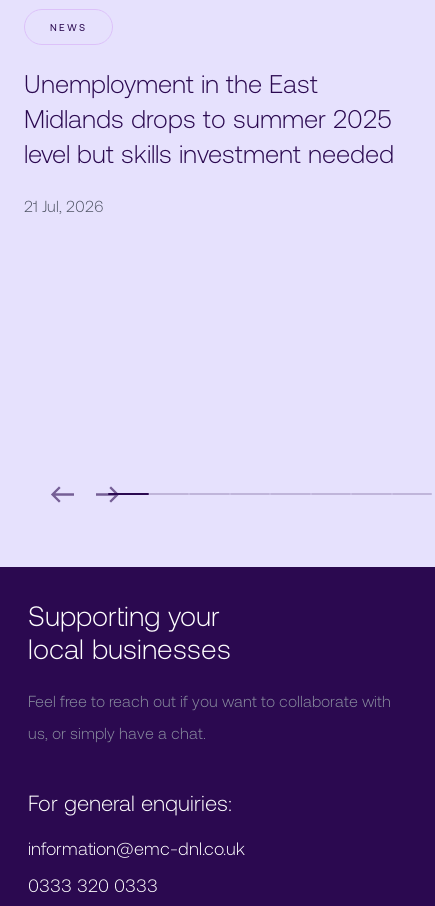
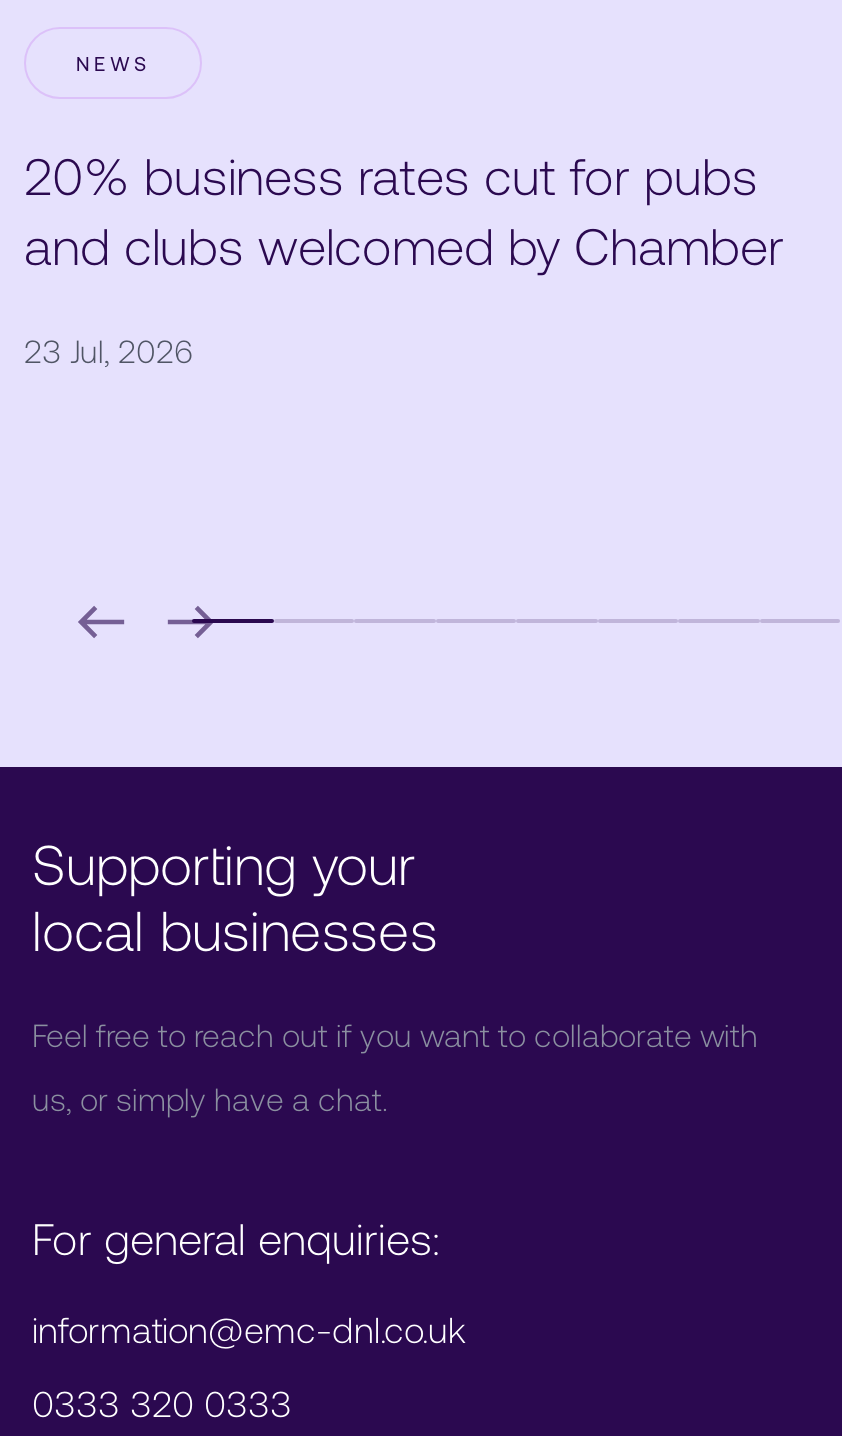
- Unemployment in the East
- Midlands drops to summer 2025
- level but skills investment needed
+ 20% business rates cut for pubs
+ and clubs welcomed by Chamber

- 21 Jul, 2026
+ 23 Jul, 2026
